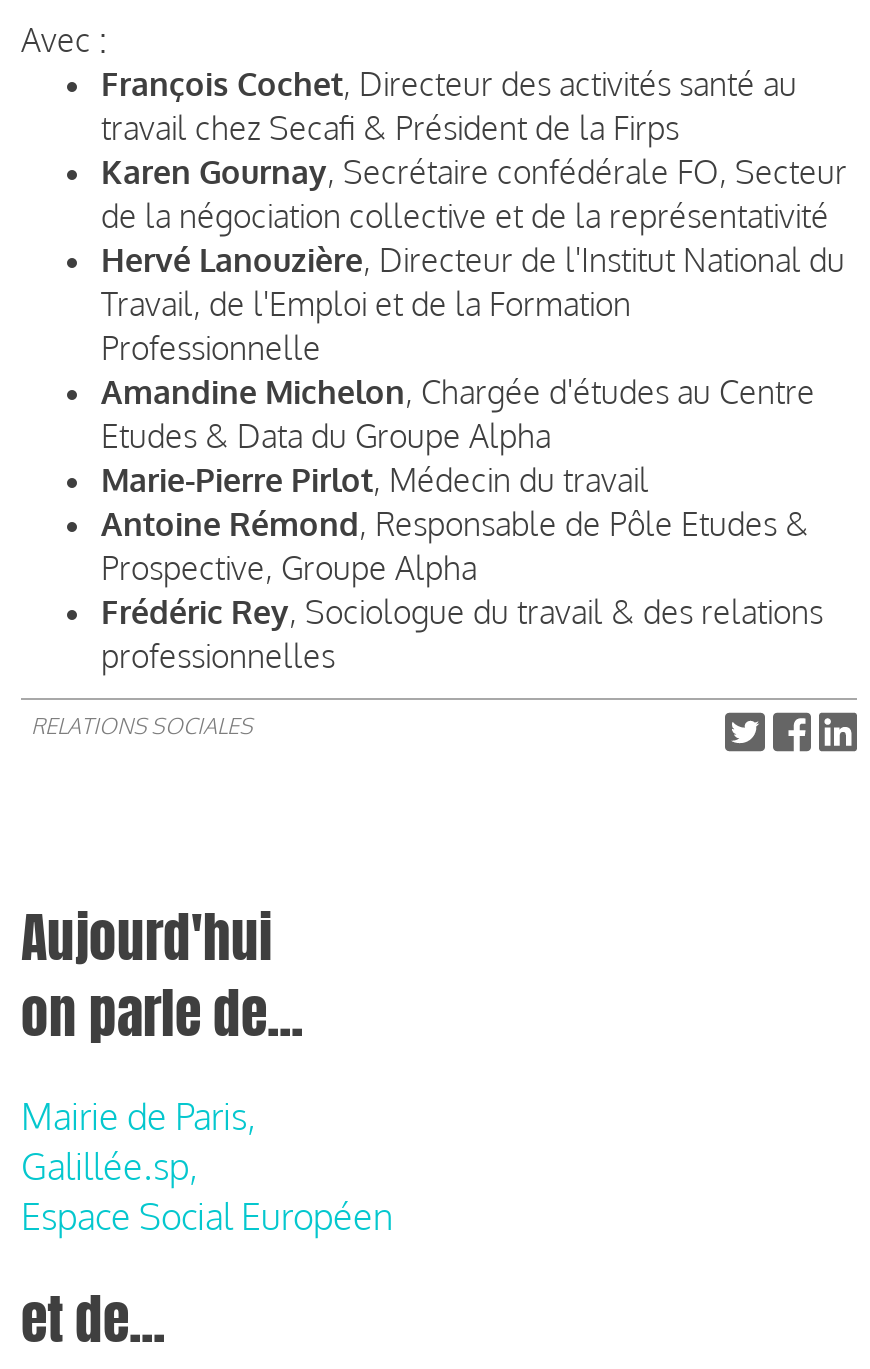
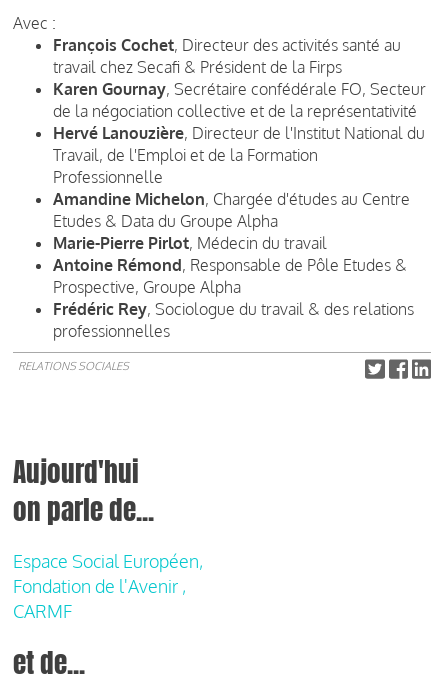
- Mairie de Paris,
- Galillée.sp,
- Espace Social Européen
+ Espace Social Européen,
+ Fondation de l'Avenir ,
+ CARMF
